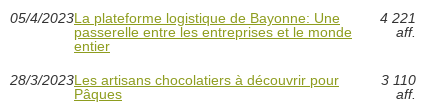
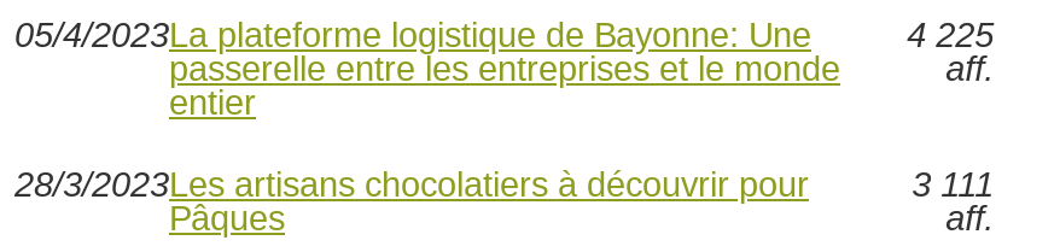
- 4 221
+ 4 225

- 3 110
+ 3 111
